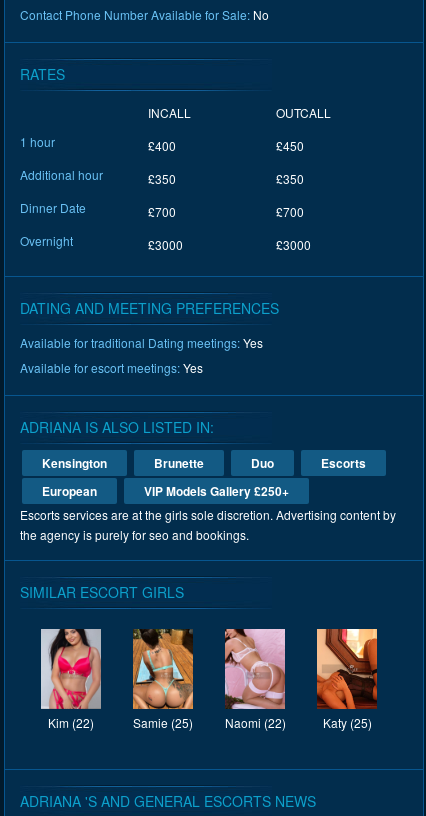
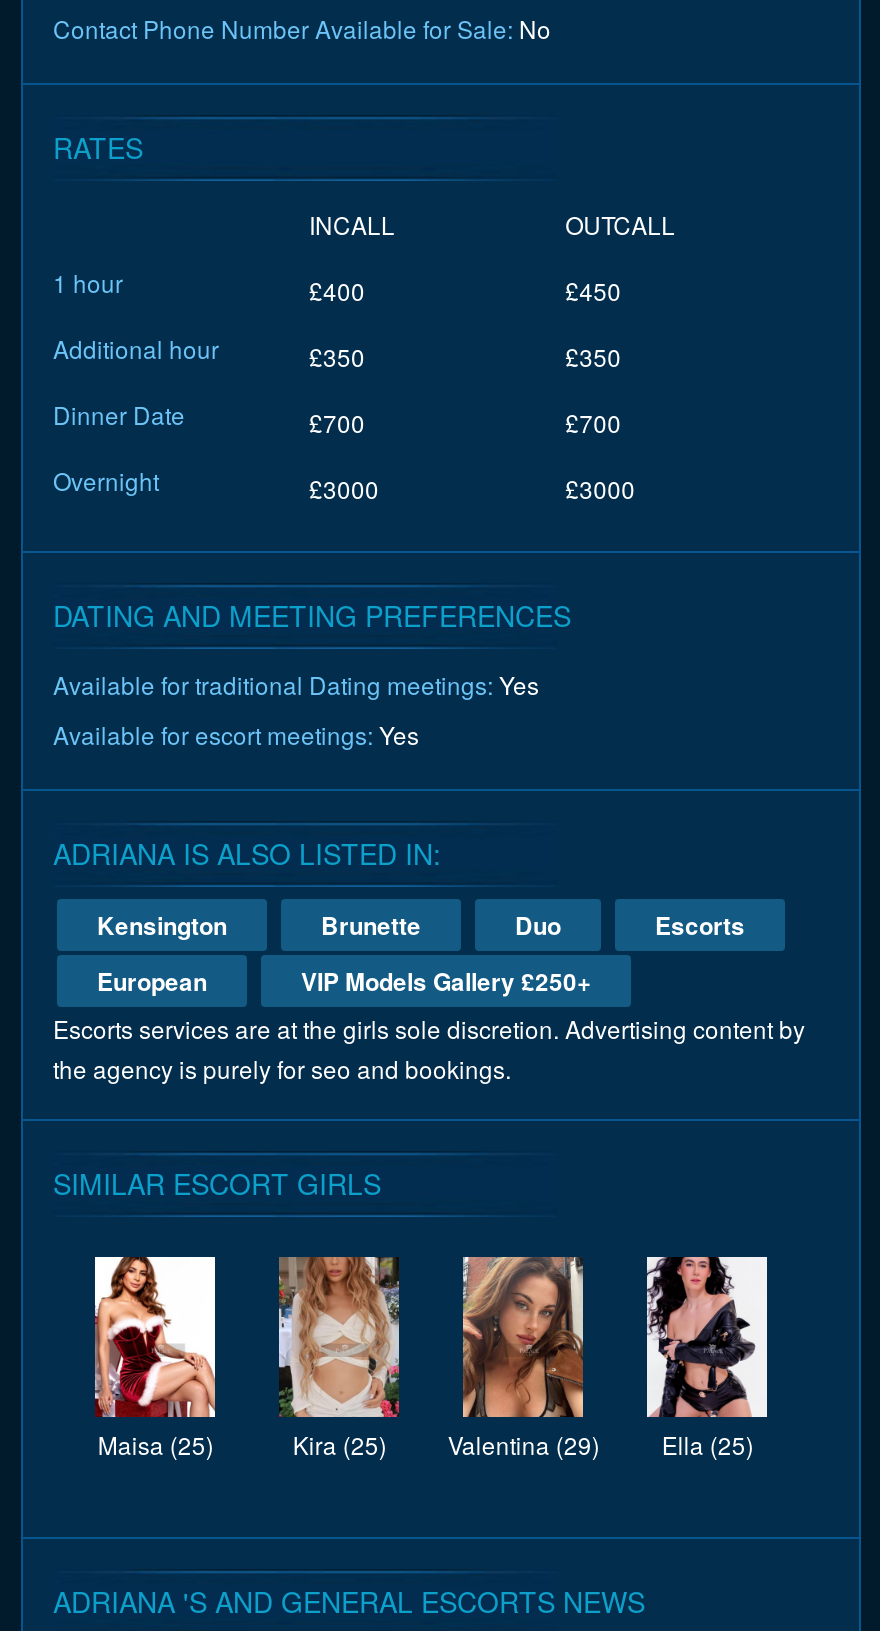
- [image]
- Kim (22)
- Samie (25)
- Naomi (22)
- Katy (25)
+ [image]
+ Maisa (25)
+ Kira (25)
+ Valentina (29)
+ Ella (25)

- [image]
+ [image]

- [image]
+ [image]

- [image]
+ [image]
